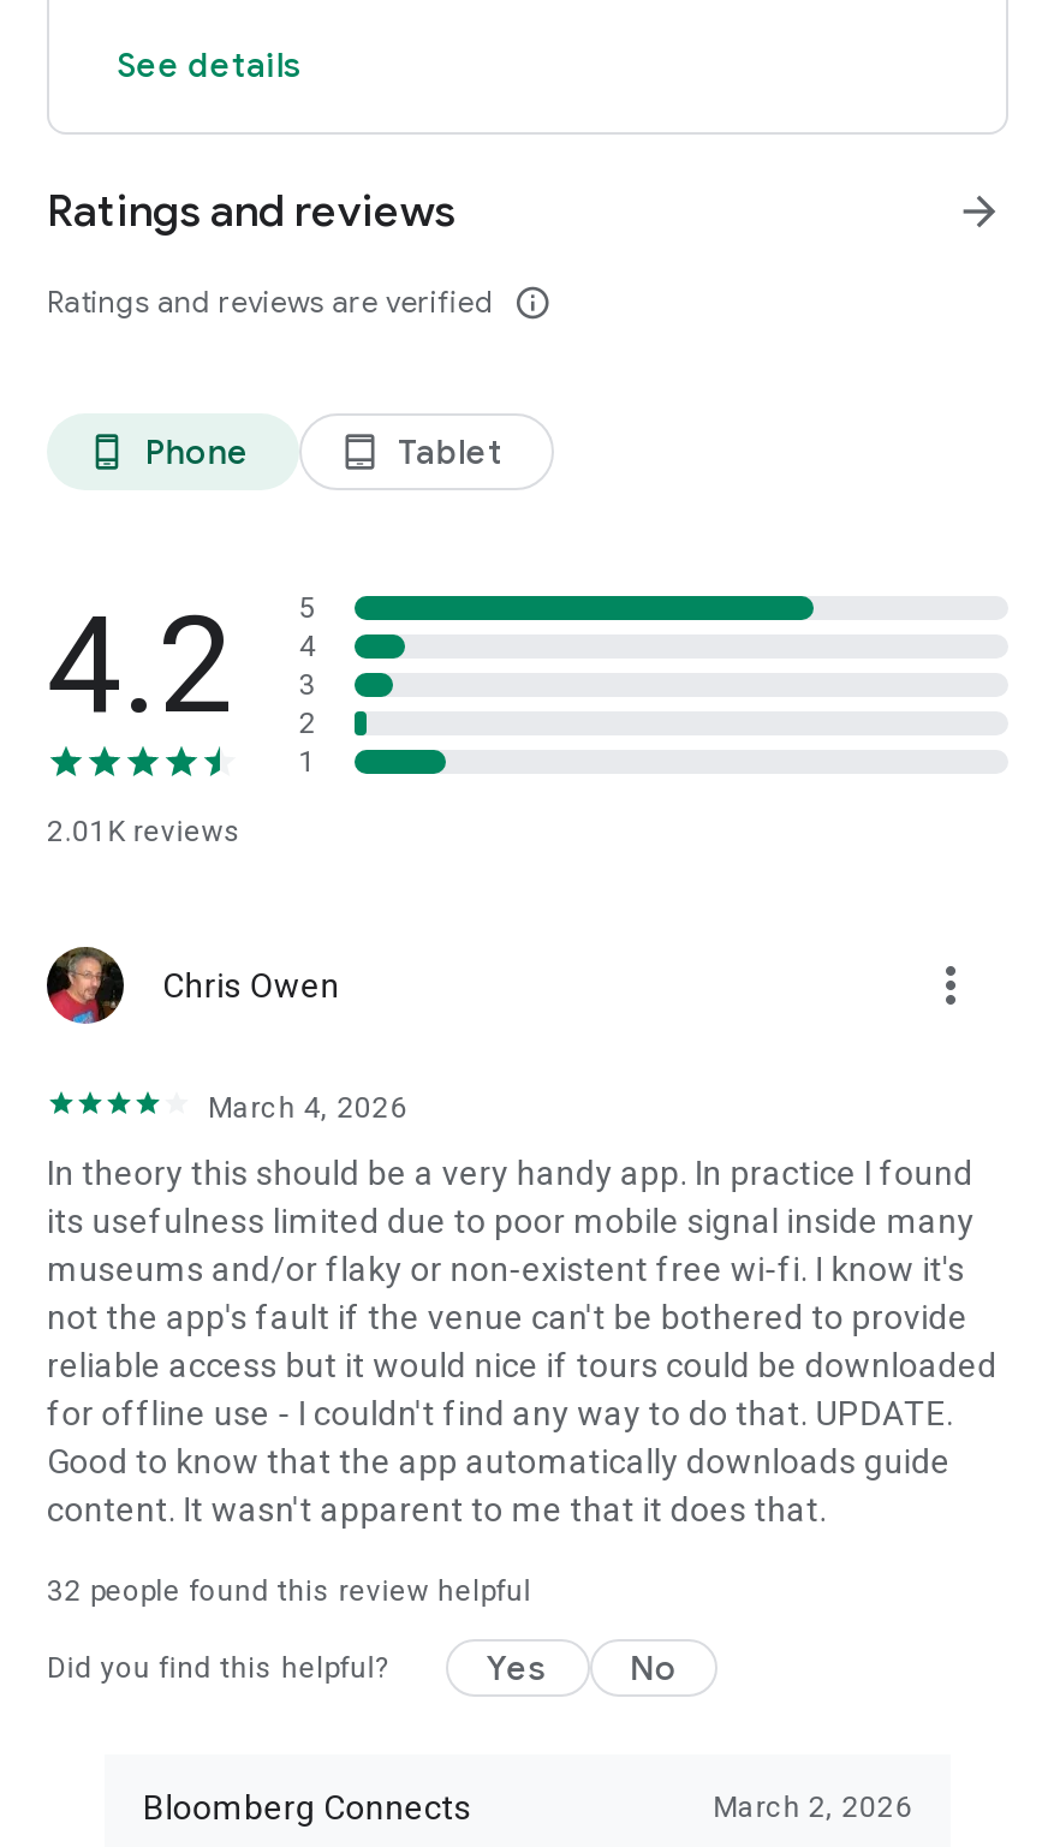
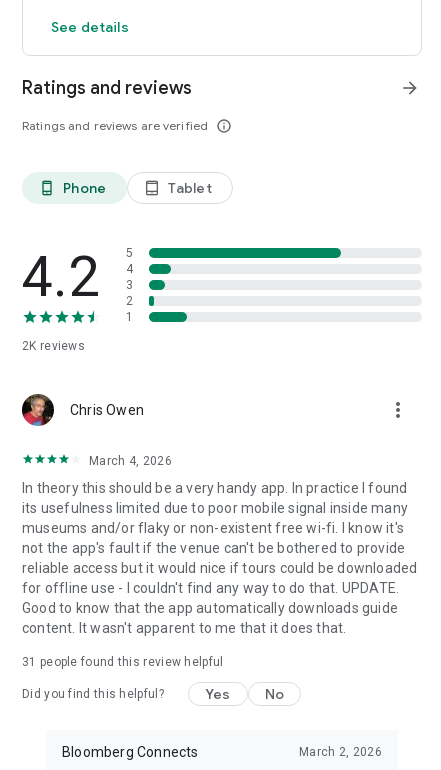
- 2.01K reviews
+ 2K reviews

- 32 people found this review helpful
+ 31 people found this review helpful
